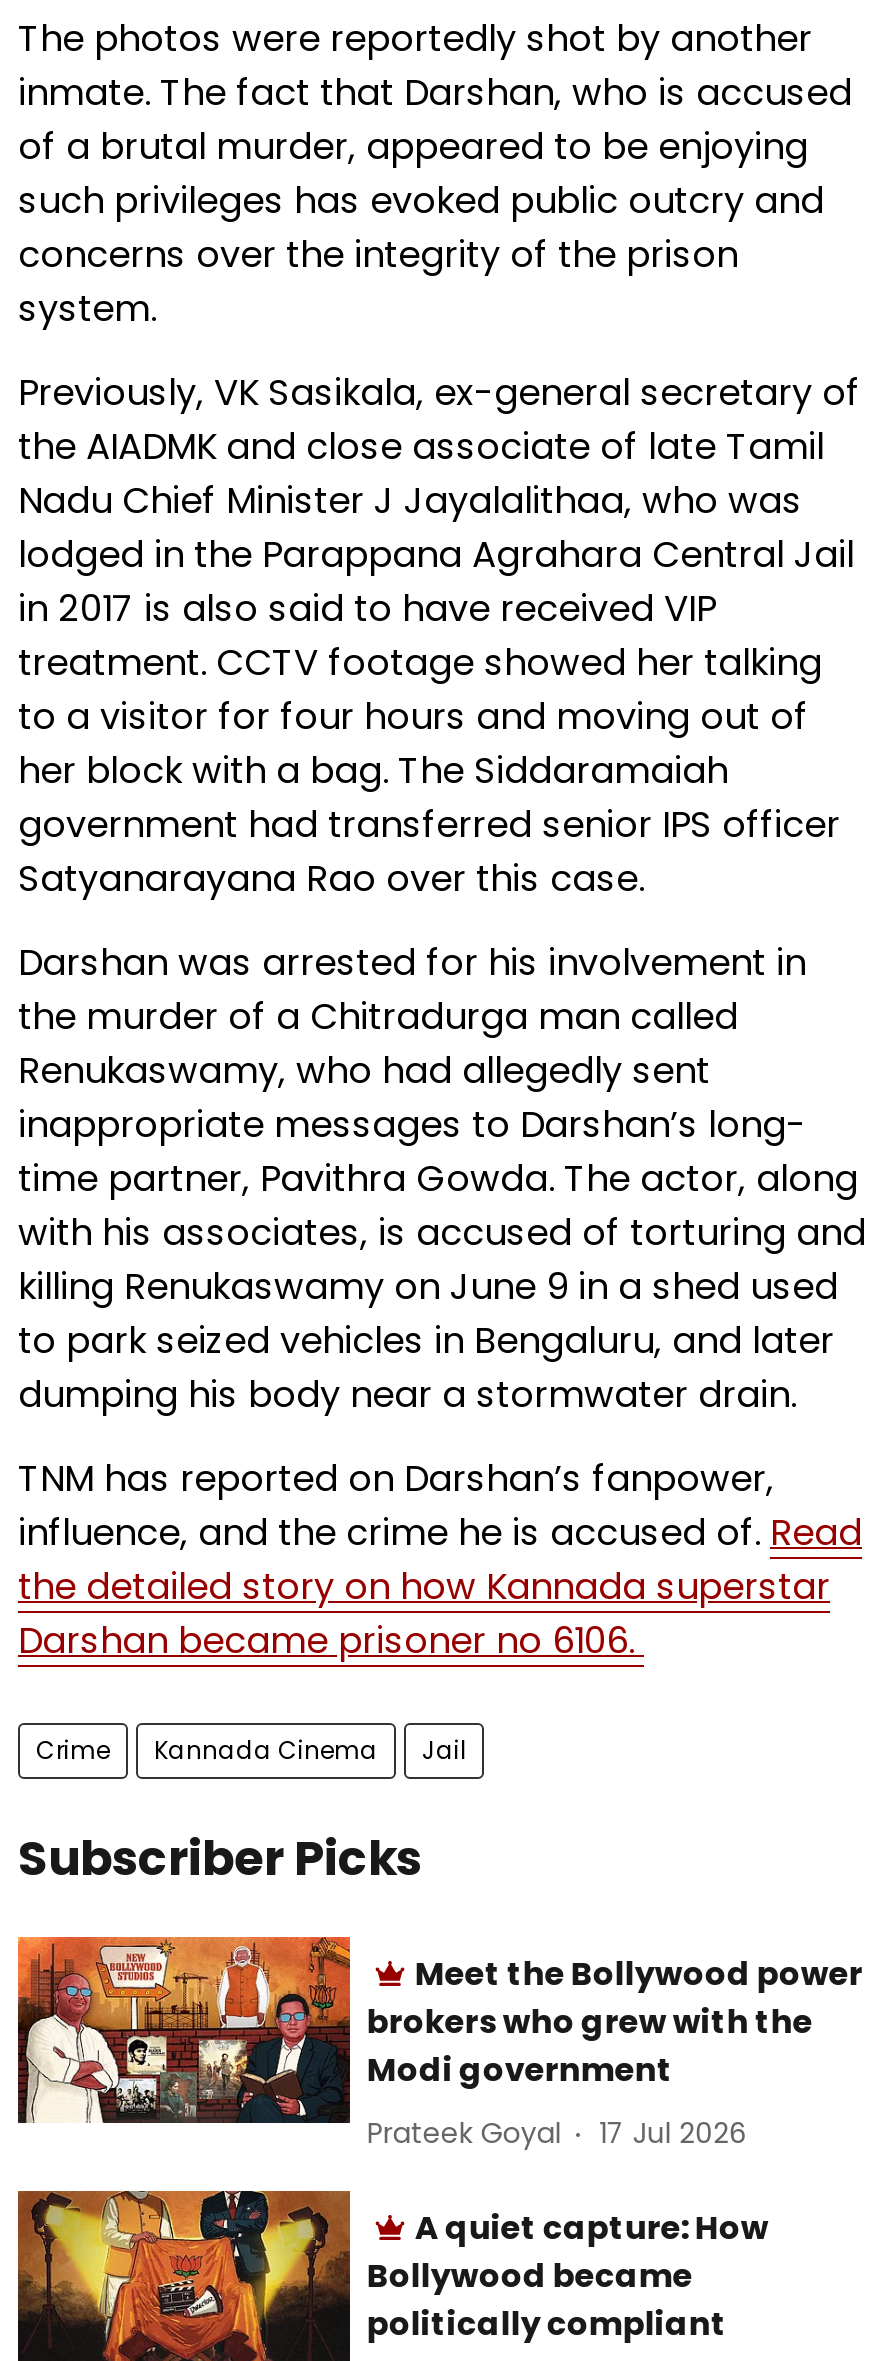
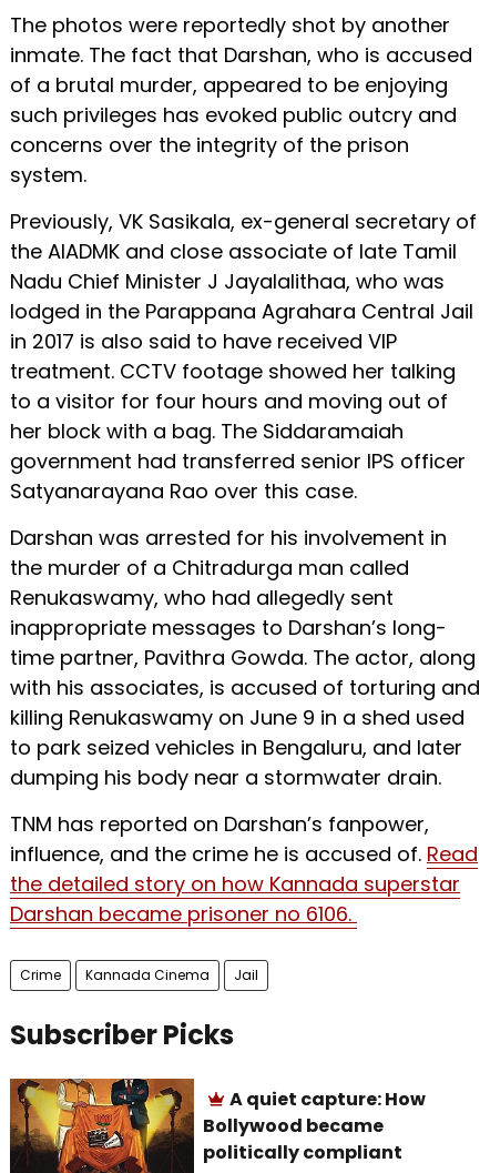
- [image]
- Meet the Bollywood power
- brokers who grew with the
- Modi government
- Prateek Goyal
- 17 Jul 2026
